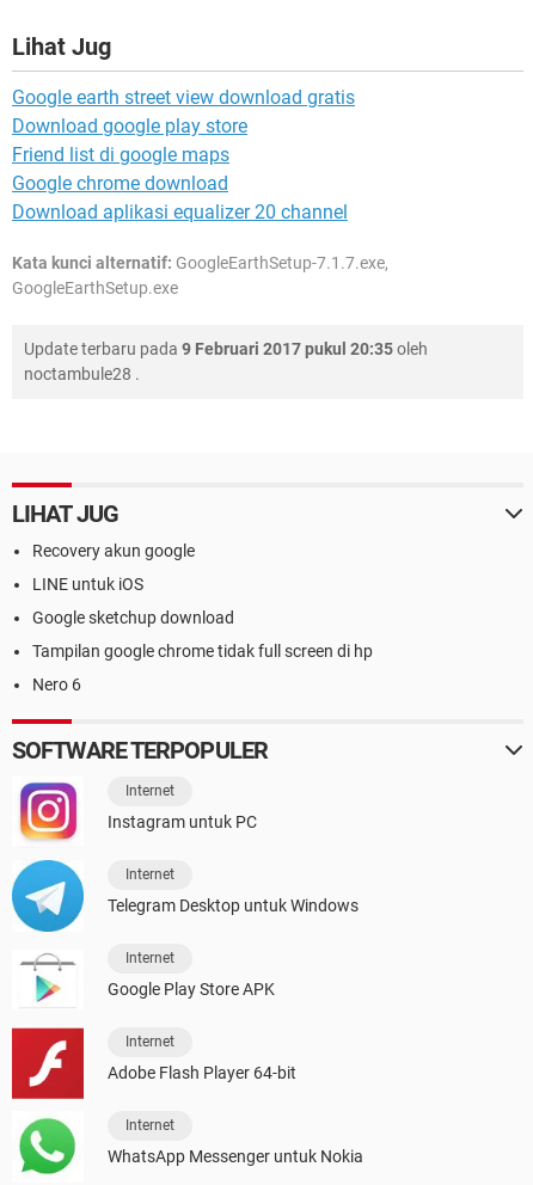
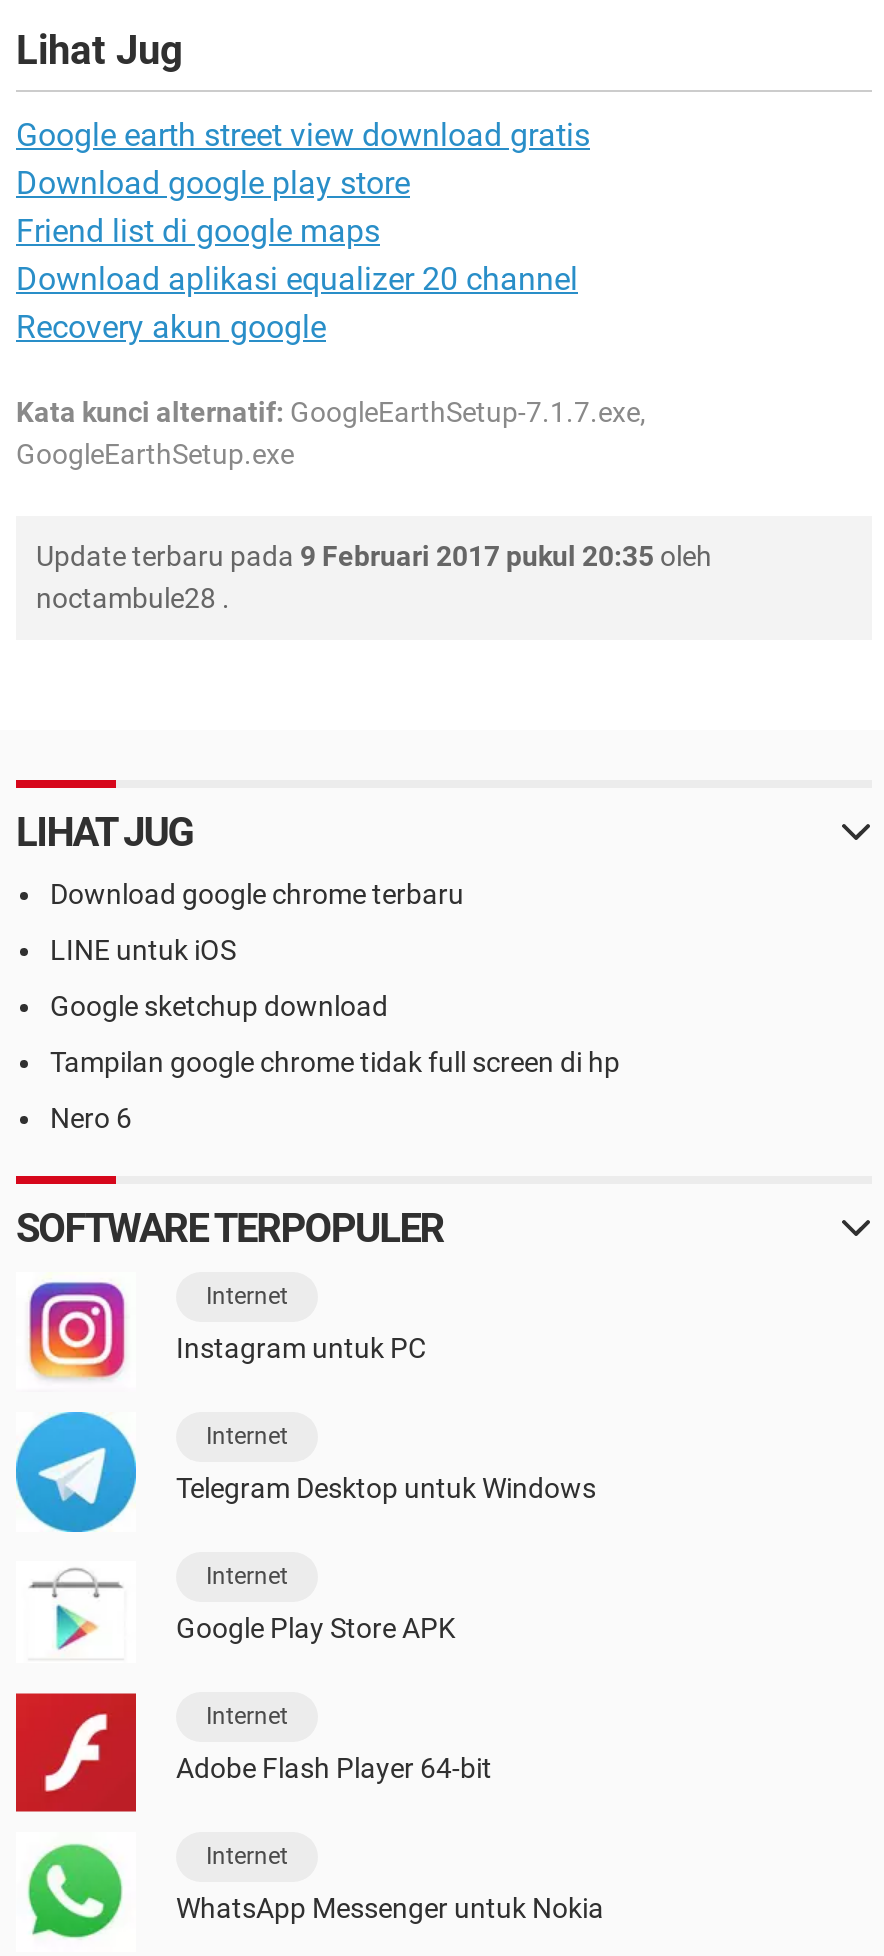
- Google chrome download

moved up: Download aplikasi equalizer 20 channel

+ Download google chrome terbaru

moved up: Recovery akun google
